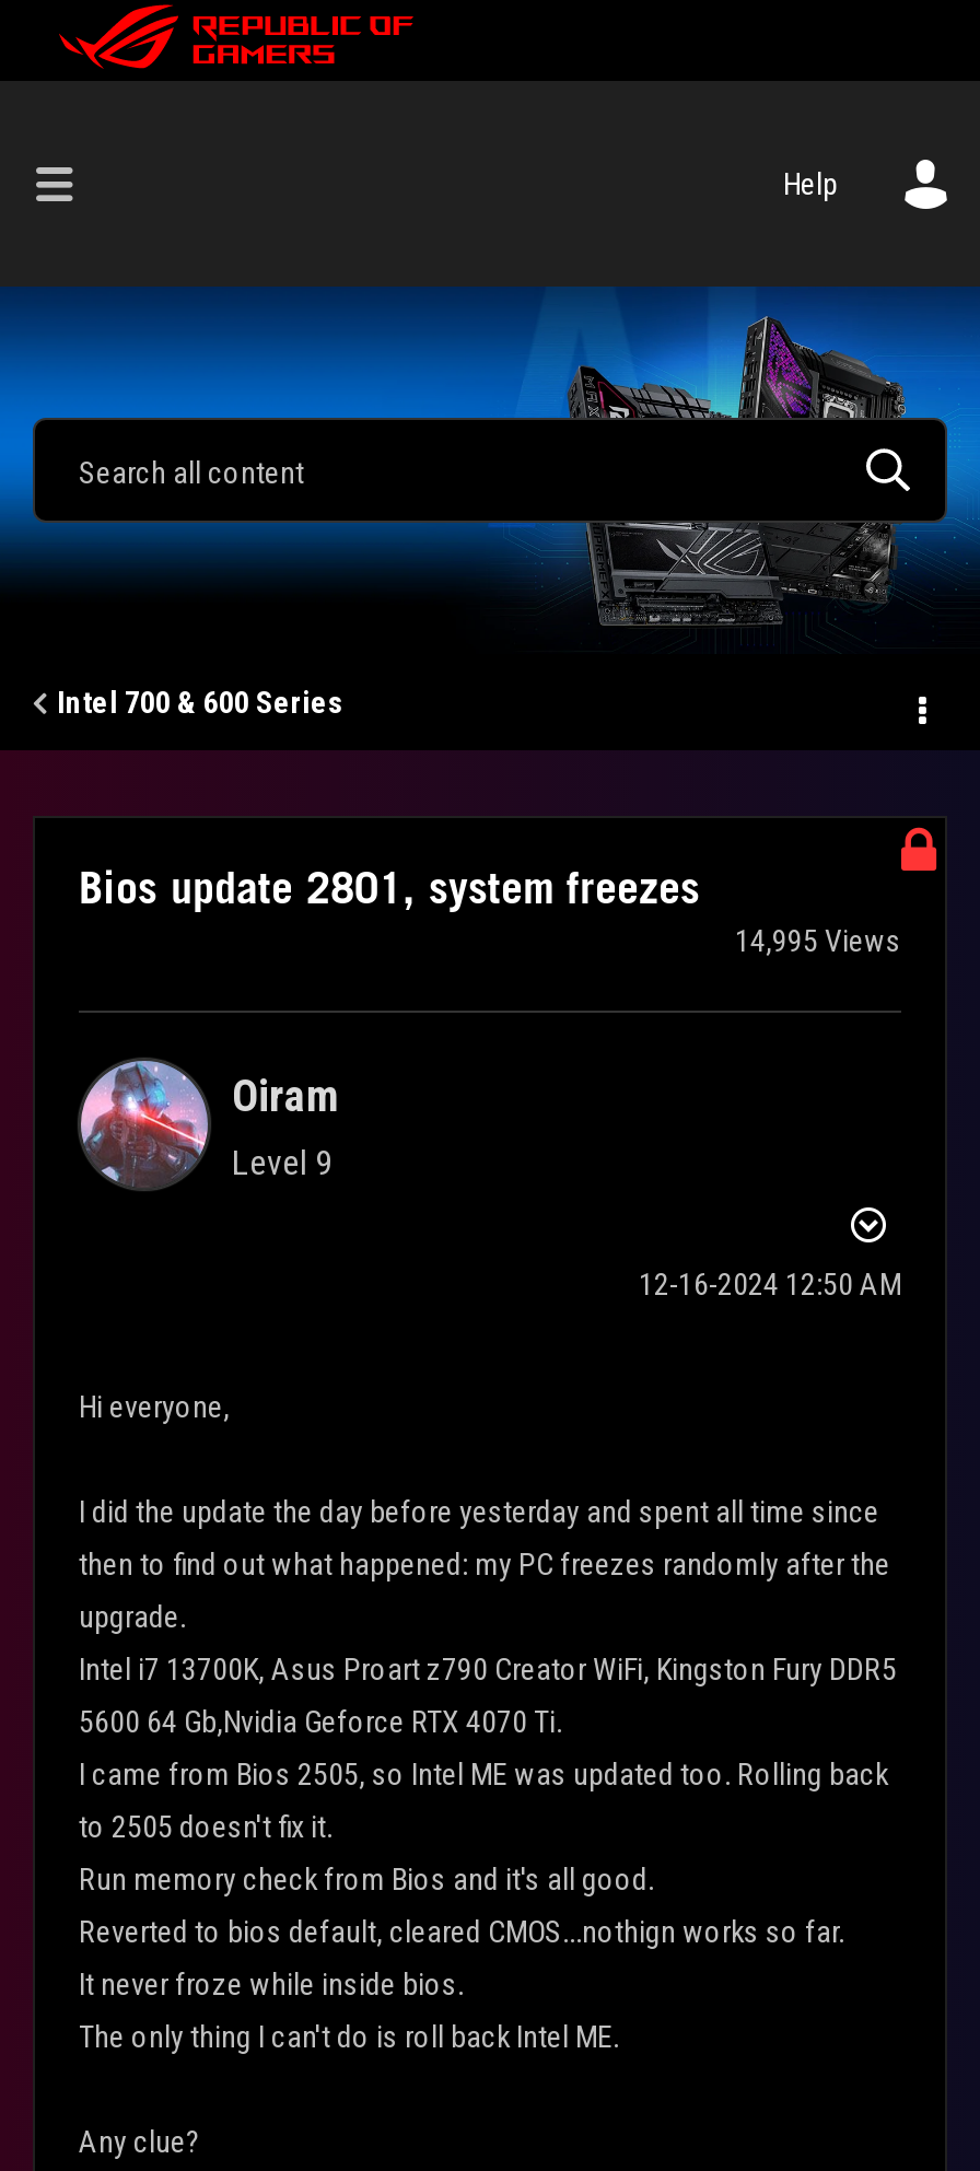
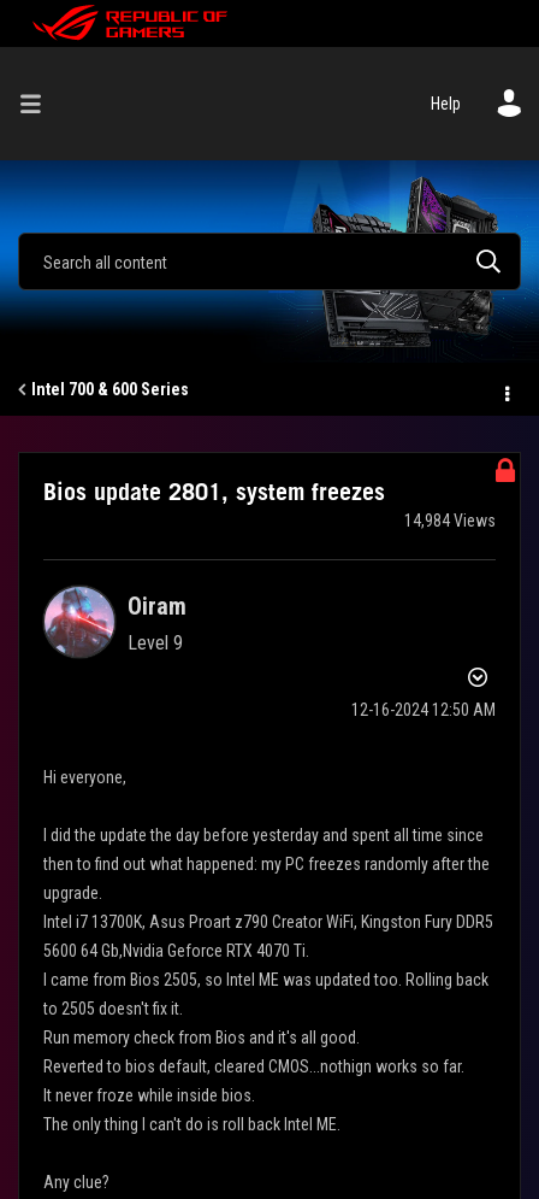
- 14,995 Views
+ 14,984 Views
